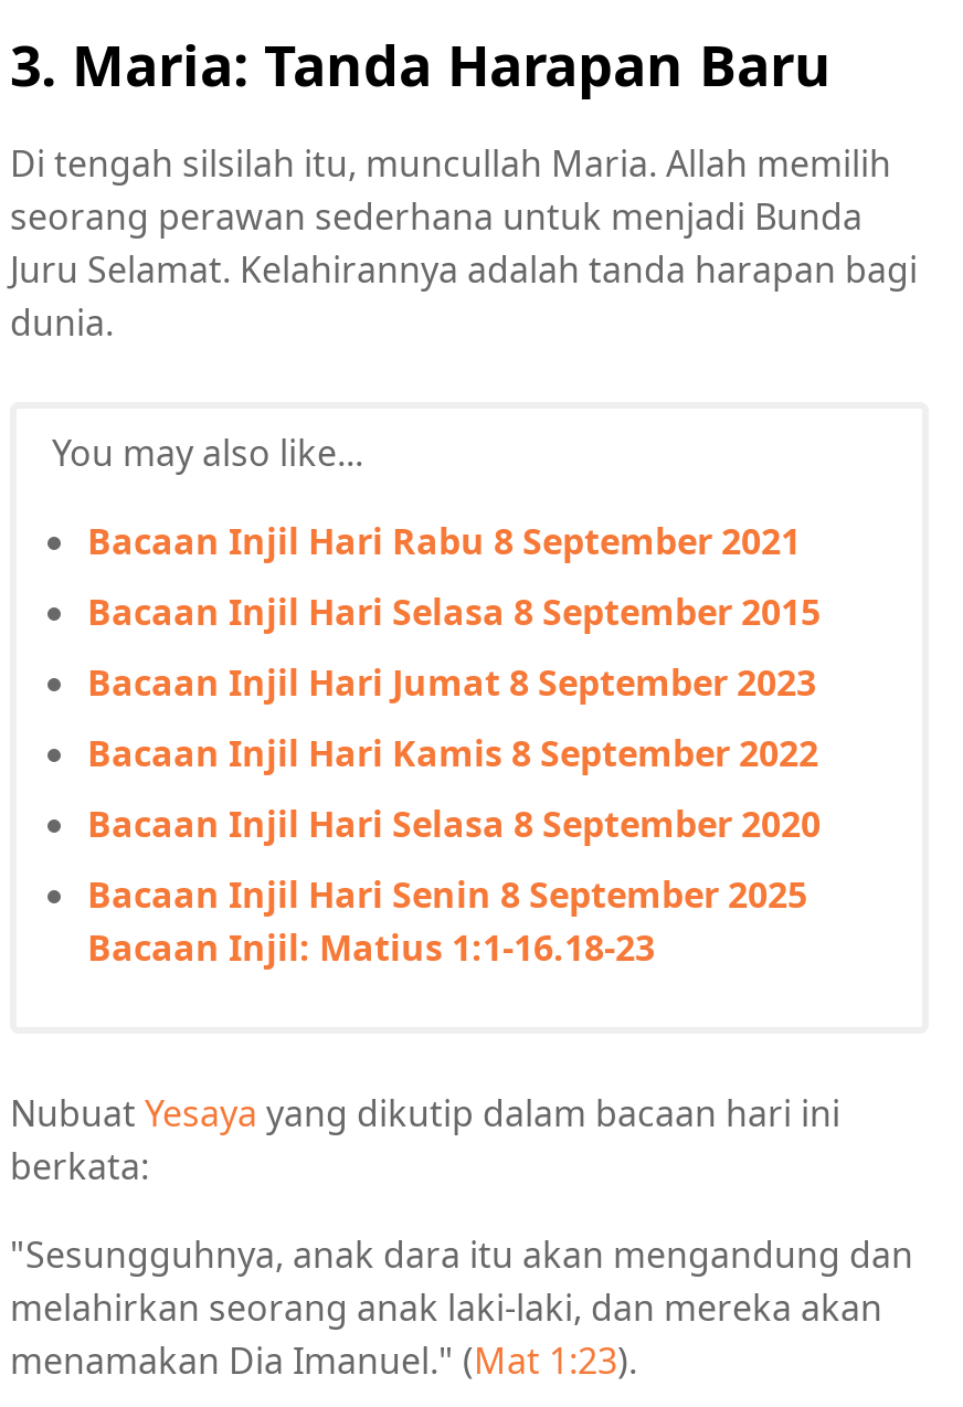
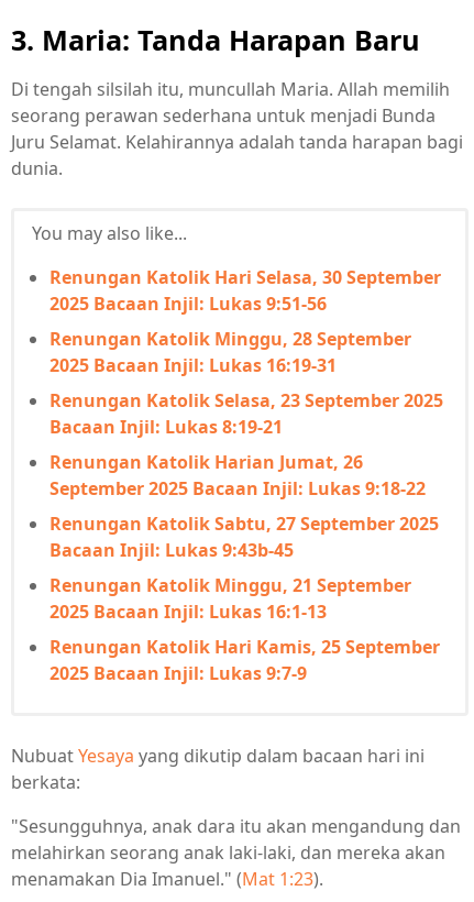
- Bacaan Injil Hari Rabu 8 September 2021
- Bacaan Injil Hari Selasa 8 September 2015
- Bacaan Injil Hari Jumat 8 September 2023
- Bacaan Injil Hari Kamis 8 September 2022
- Bacaan Injil Hari Selasa 8 September 2020
- Bacaan Injil Hari Senin 8 September 2025
- Bacaan Injil: Matius 1:1-16.18-23
+ Renungan Katolik Hari Selasa, 30 September
+ 2025 Bacaan Injil: Lukas 9:51-56
+ Renungan Katolik Minggu, 28 September
+ 2025 Bacaan Injil: Lukas 16:19-31
+ Renungan Katolik Selasa, 23 September 2025
+ Bacaan Injil: Lukas 8:19-21
+ Renungan Katolik Harian Jumat, 26
+ September 2025 Bacaan Injil: Lukas 9:18-22
+ Renungan Katolik Sabtu, 27 September 2025
+ Bacaan Injil: Lukas 9:43b-45
+ Renungan Katolik Minggu, 21 September
+ 2025 Bacaan Injil: Lukas 16:1-13
+ Renungan Katolik Hari Kamis, 25 September
+ 2025 Bacaan Injil: Lukas 9:7-9
